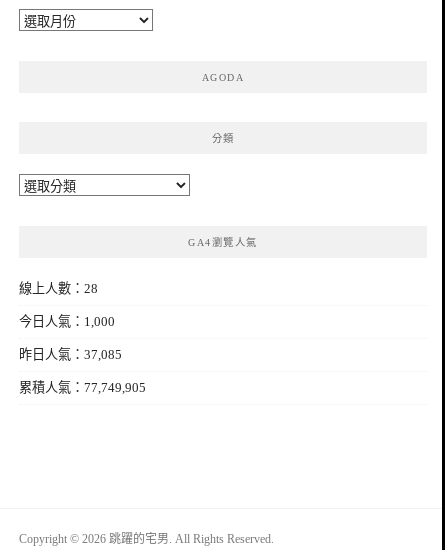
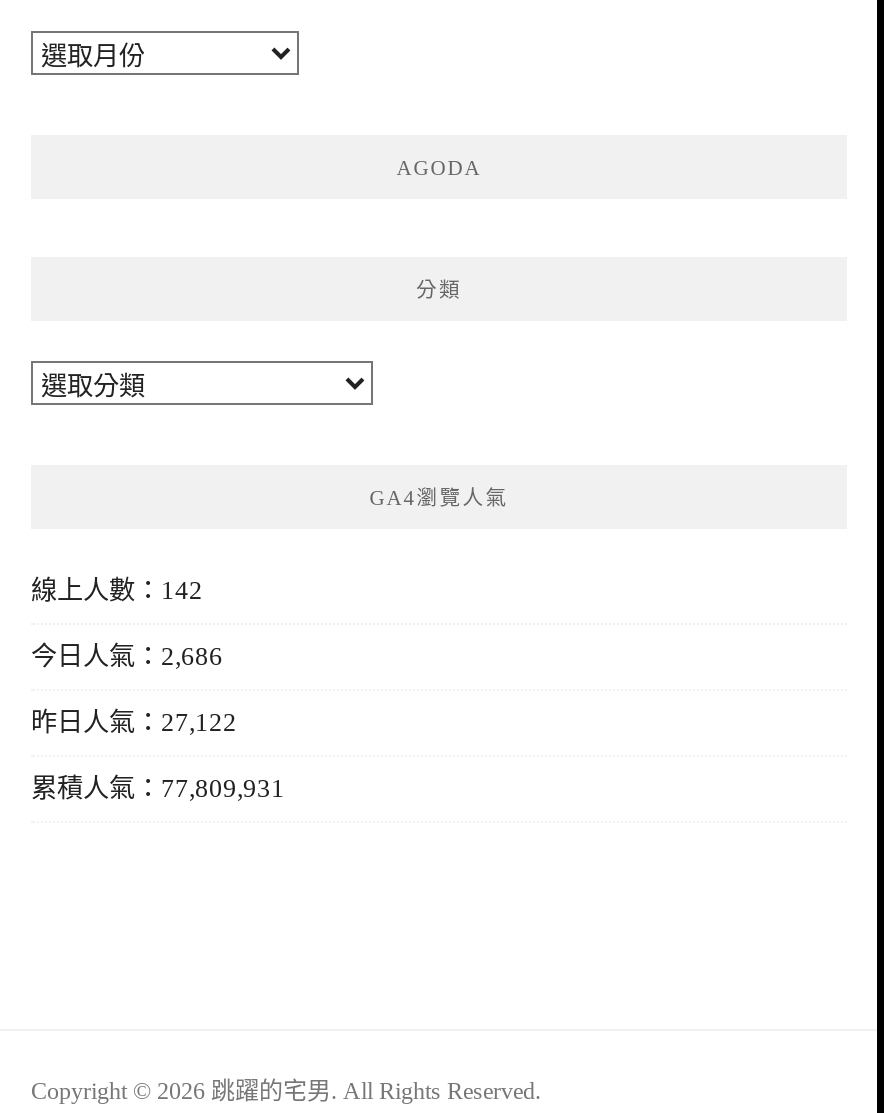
- 線上人數：28
+ 線上人數：142

- 今日人氣：1,000
+ 今日人氣：2,686

- 昨日人氣：37,085
+ 昨日人氣：27,122

- 累積人氣：77,749,905
+ 累積人氣：77,809,931
